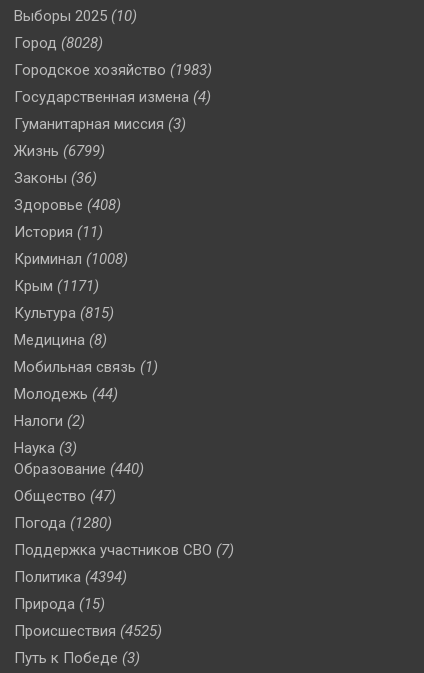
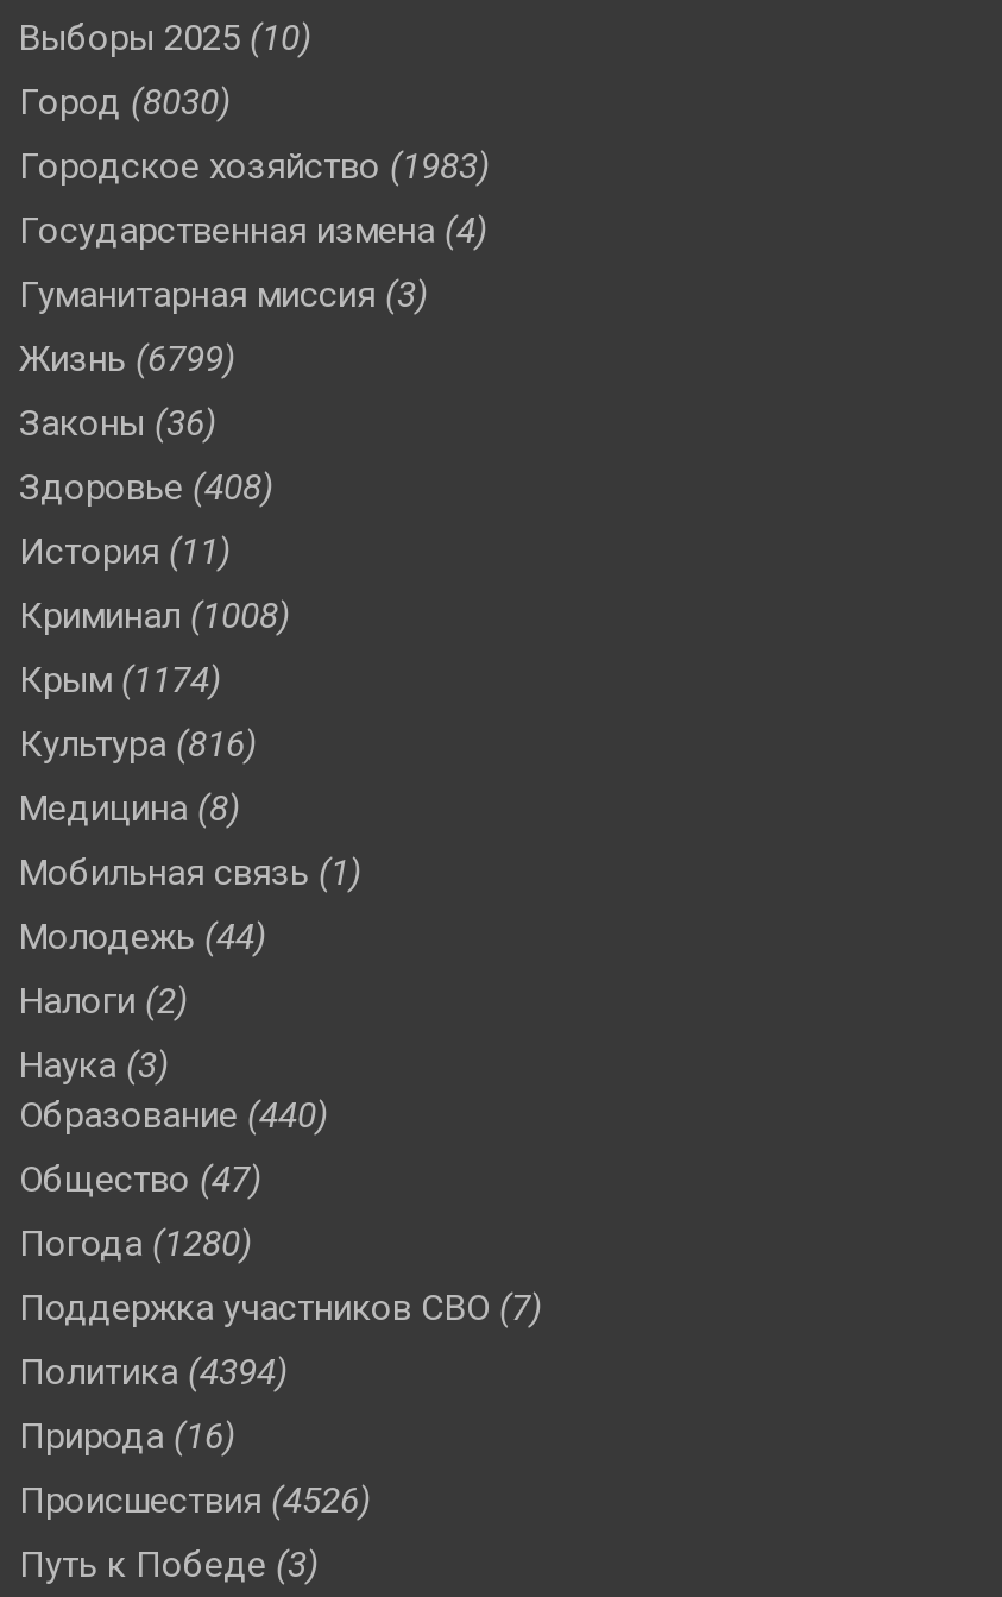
- Город (8028)
+ Город (8030)

- Крым (1171)
+ Крым (1174)

- Культура (815)
+ Культура (816)

- Природа (15)
+ Природа (16)

- Происшествия (4525)
+ Происшествия (4526)
